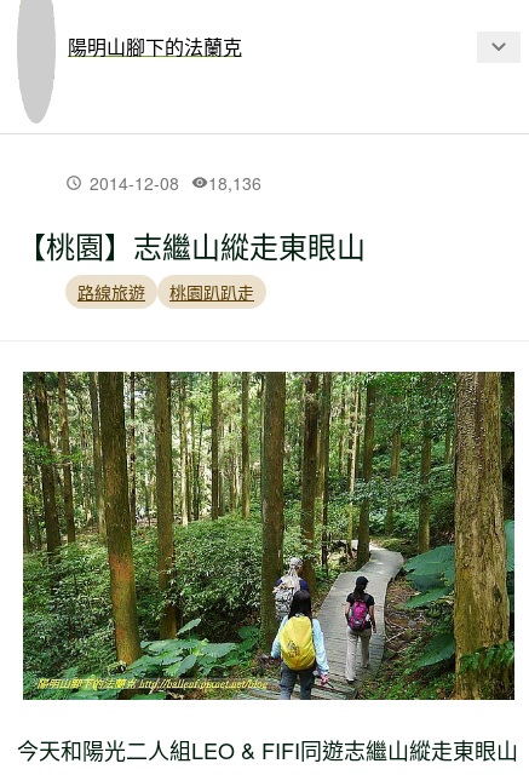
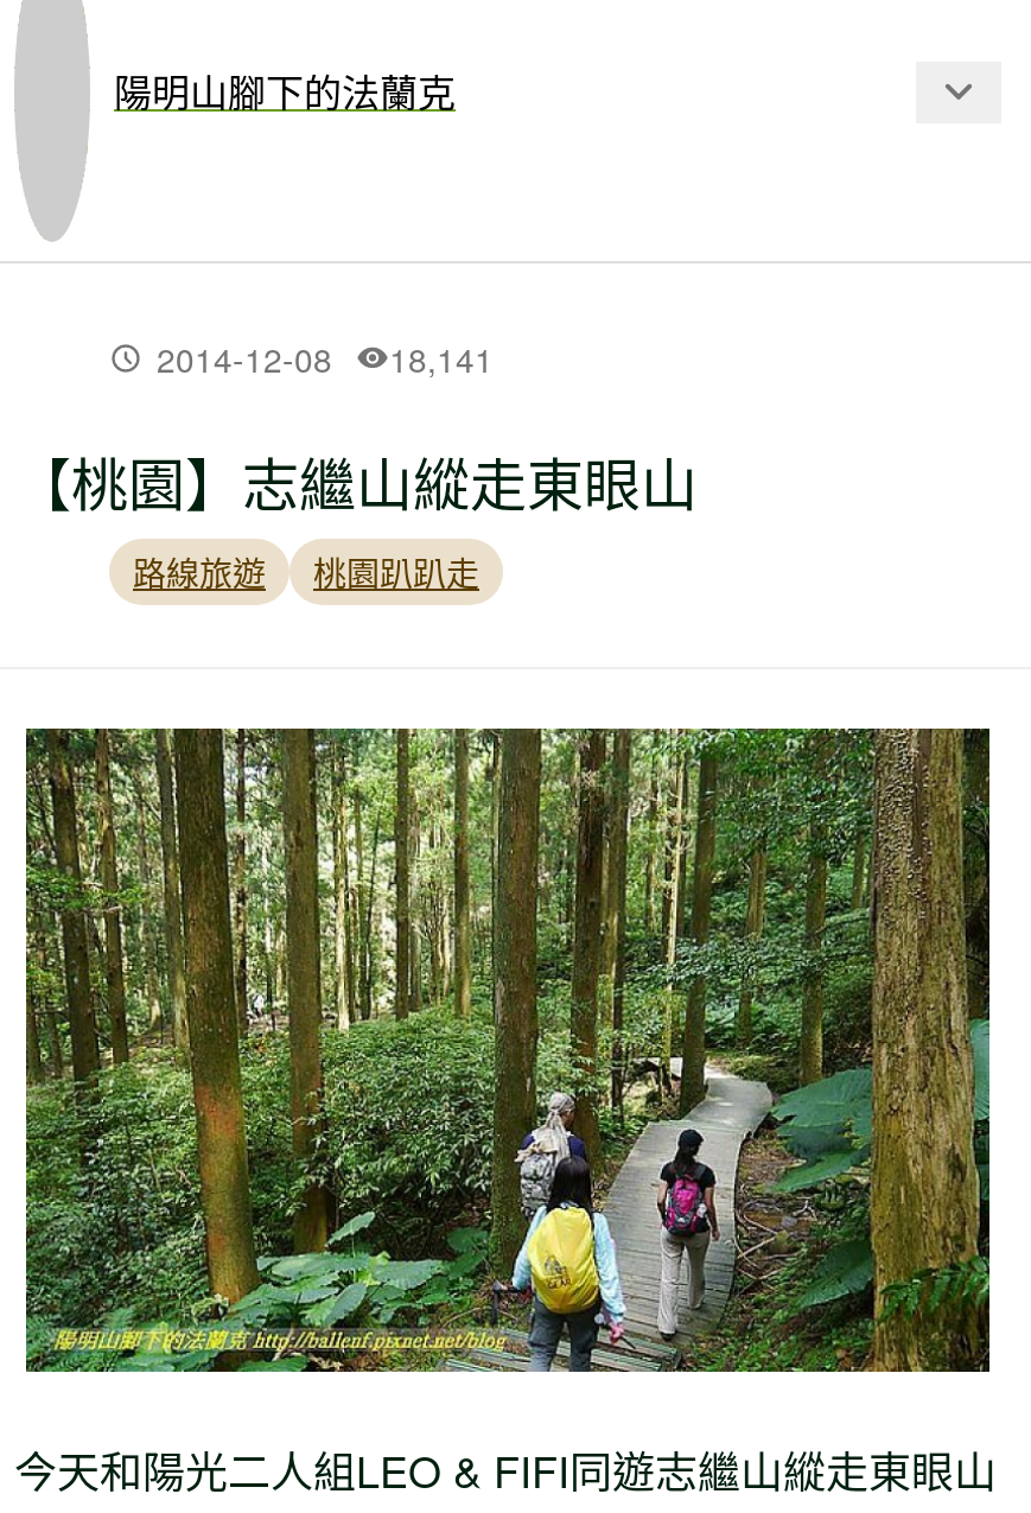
- 18,136
+ 18,141
